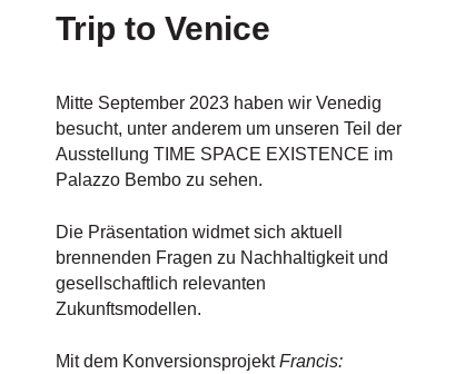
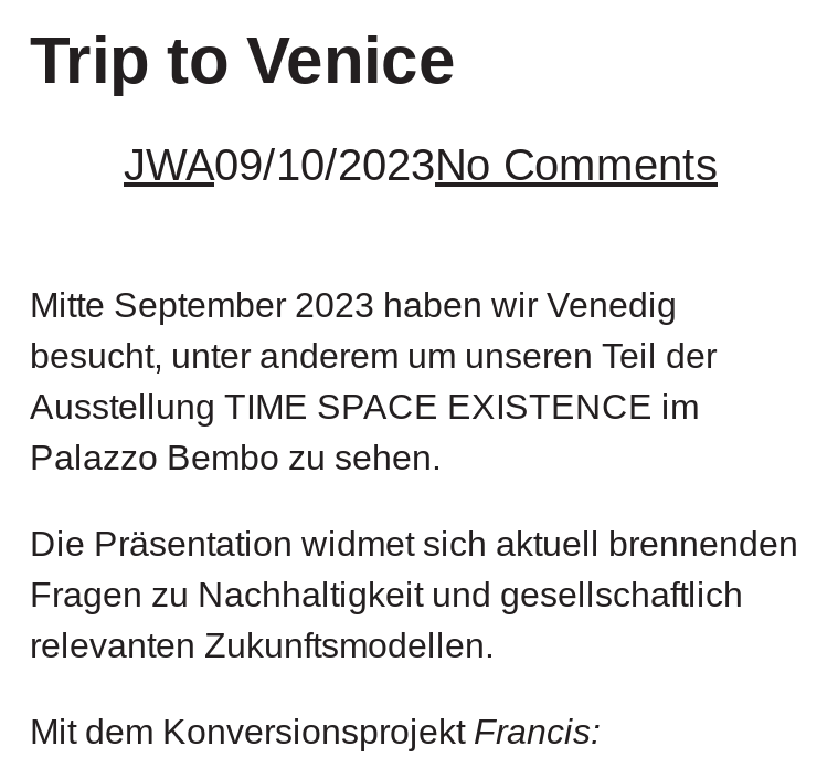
+ JWA09/10/2023No Comments

moved down: Mitte September 2023 haben wir Venedig | besucht, unter anderem um unseren Teil der | Ausstellung TIME SPACE EXISTENCE im | Palazzo Bembo zu sehen.
